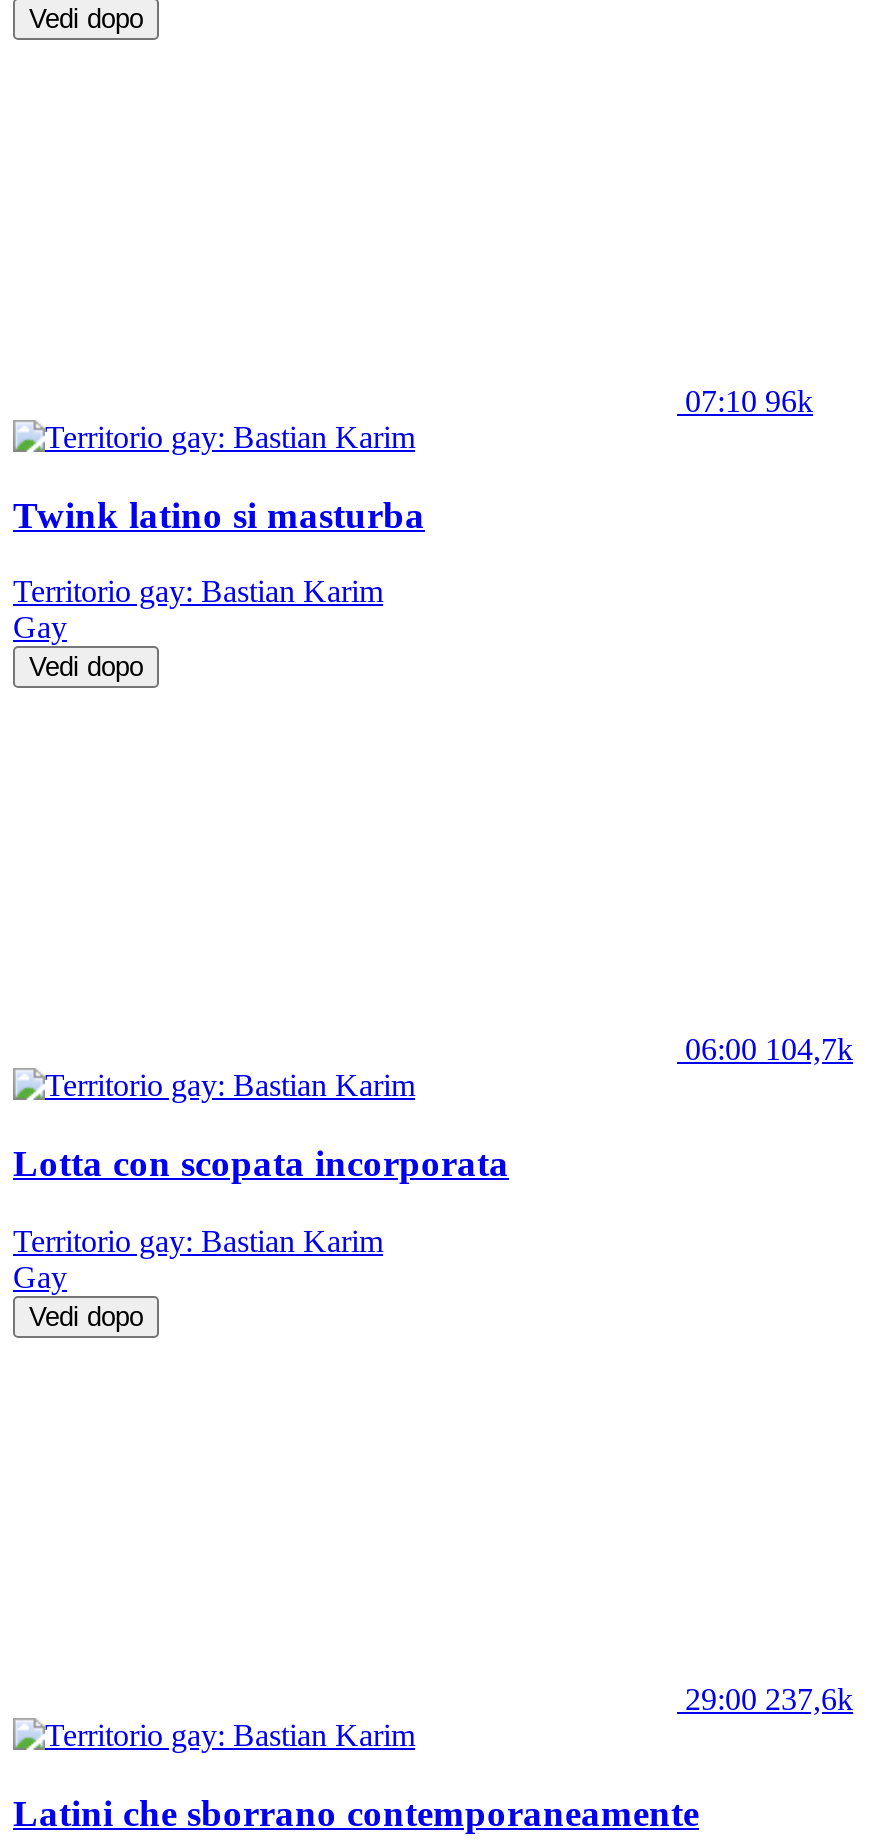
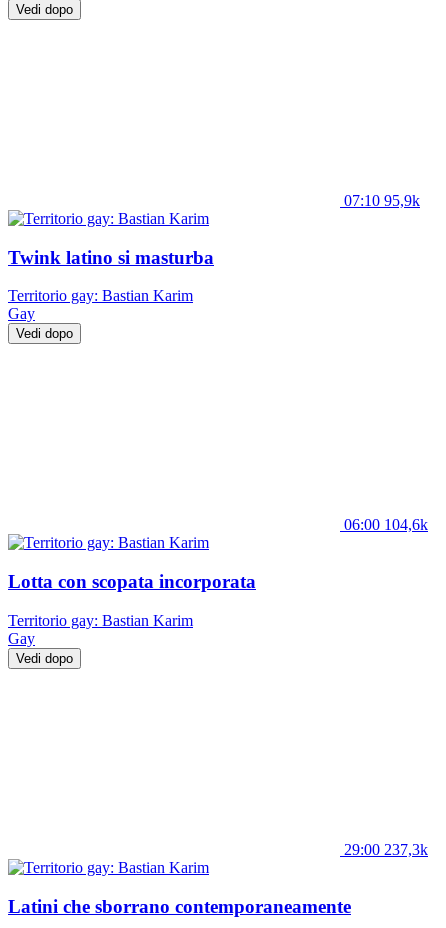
- 07:10 96k
+ 07:10 95,9k

- 06:00 104,7k
+ 06:00 104,6k

- 29:00 237,6k
+ 29:00 237,3k
